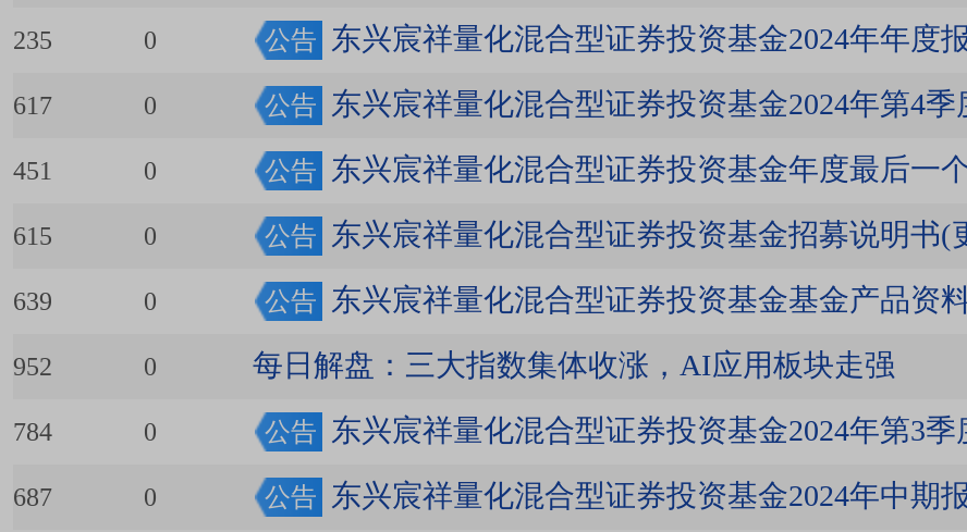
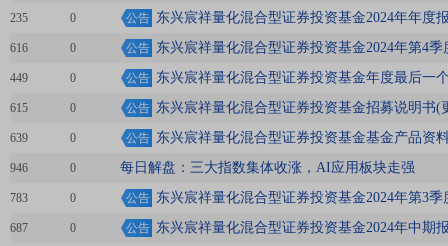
- 617
+ 616

- 451
+ 449

- 952
+ 946

- 784
+ 783
